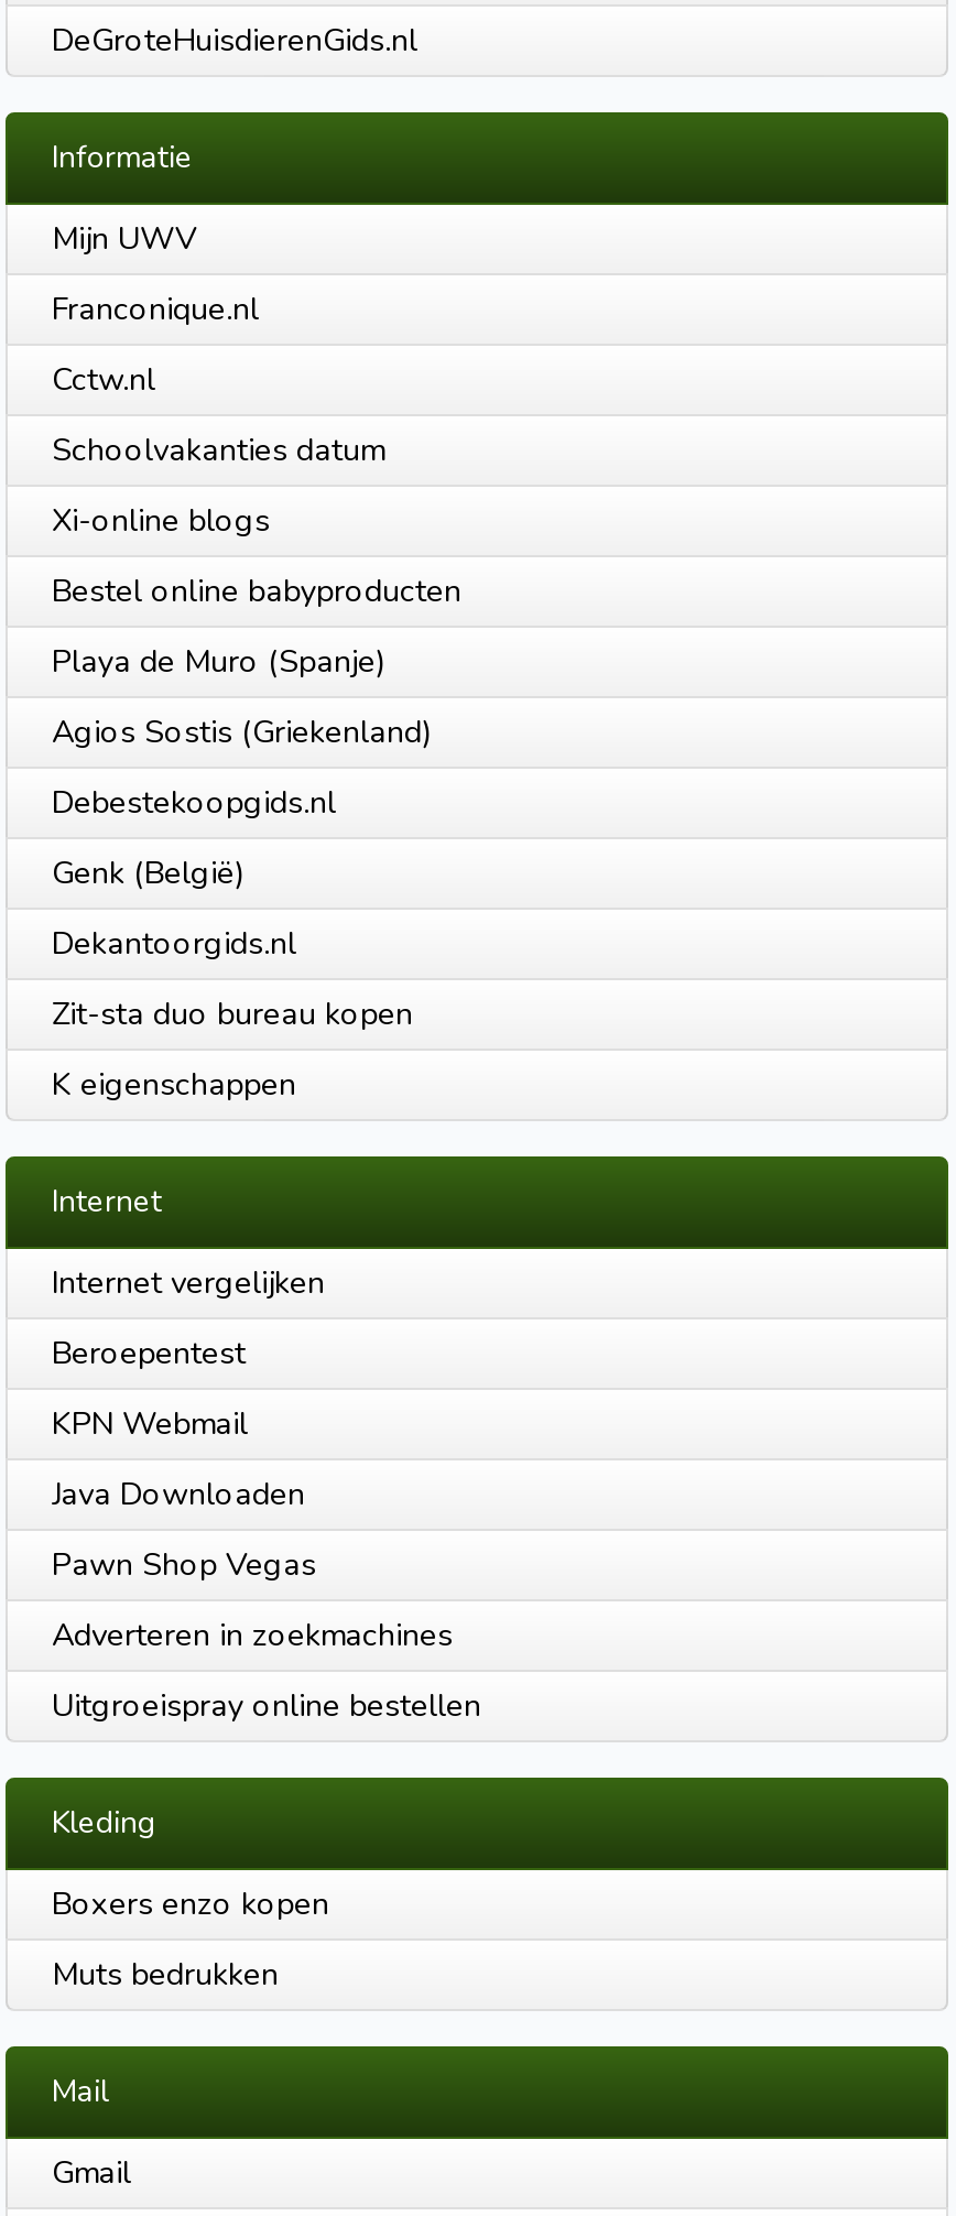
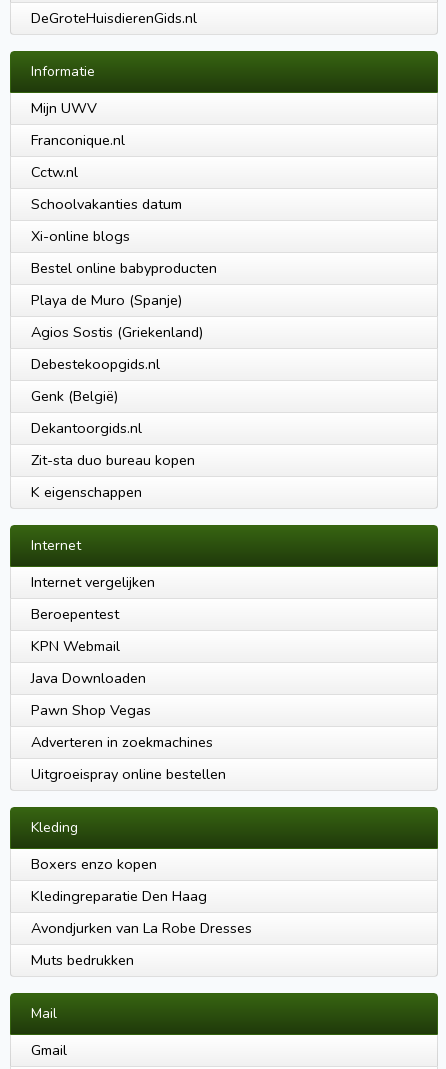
+ Kledingreparatie Den Haag
+ Avondjurken van La Robe Dresses
